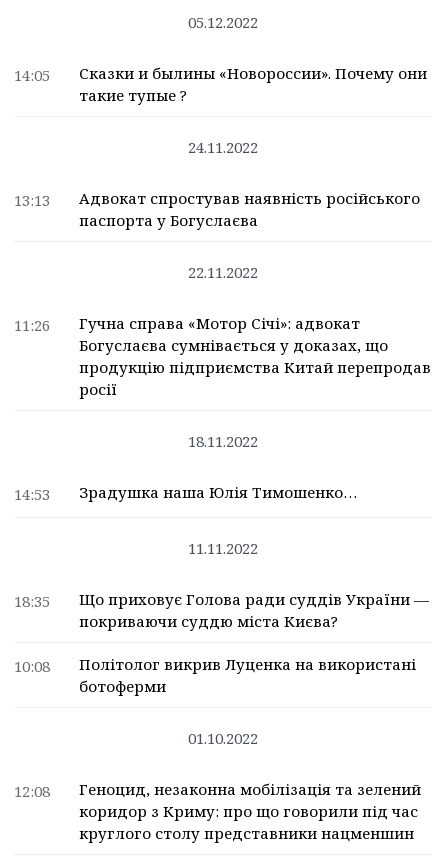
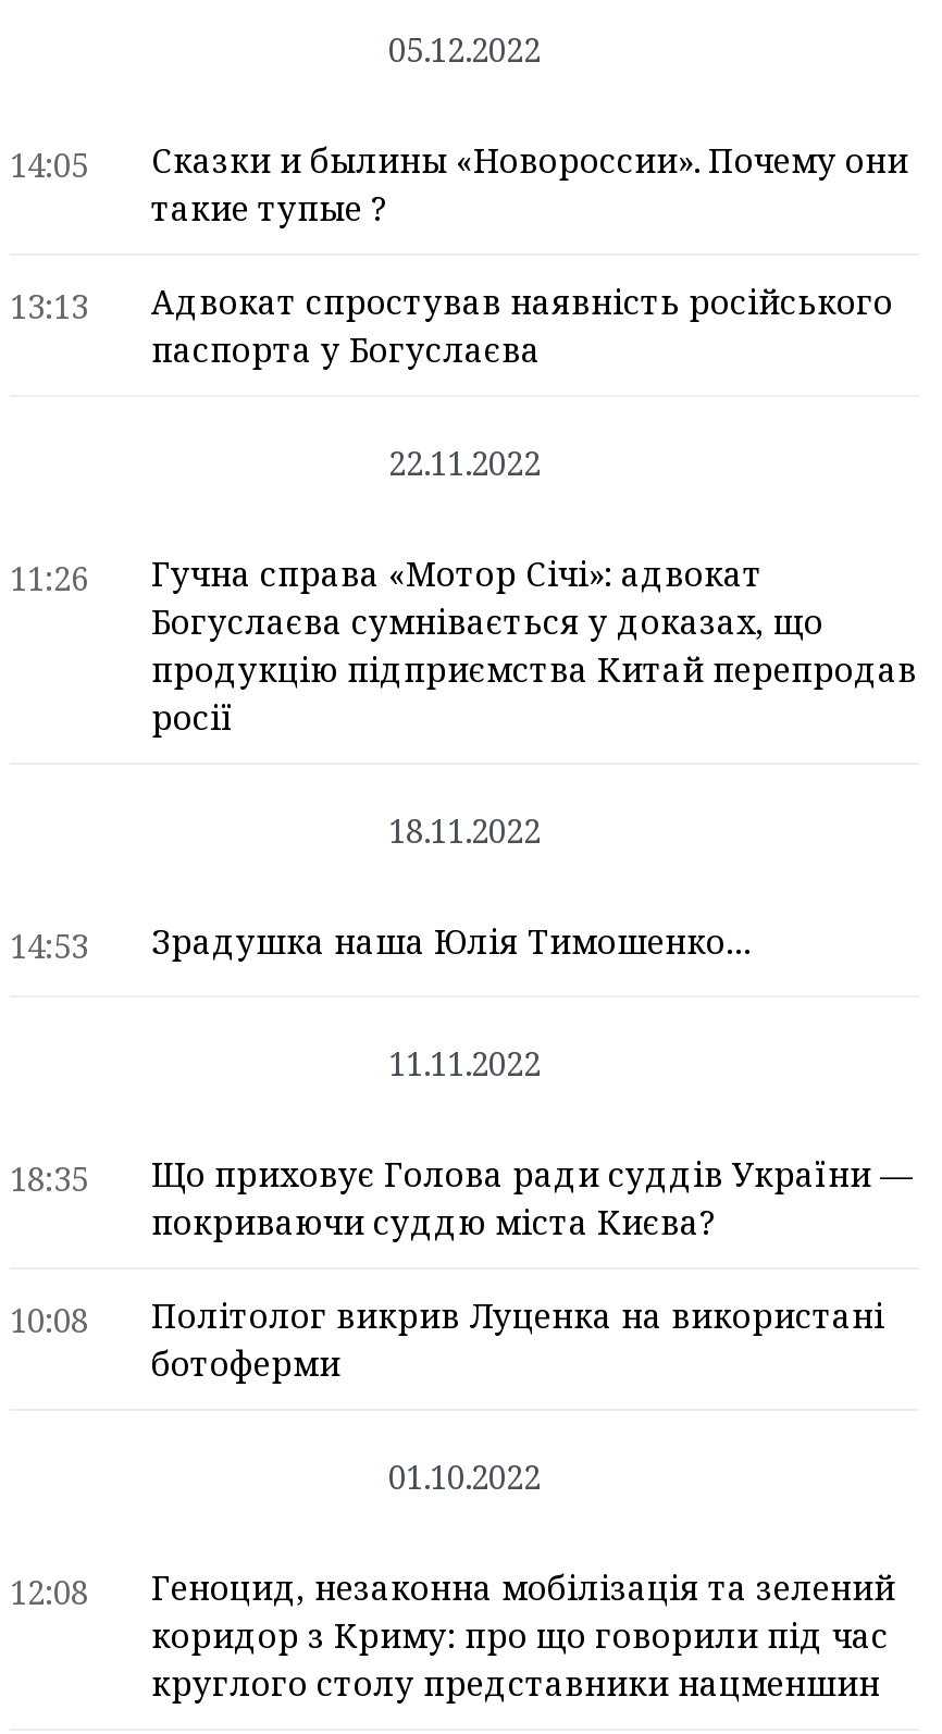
- 24.11.2022
